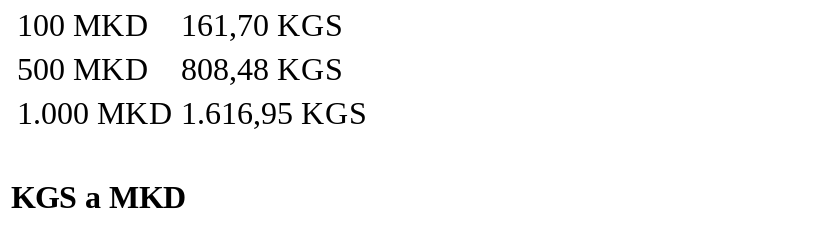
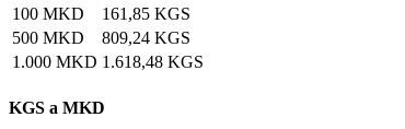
- 100 MKD 161,70 KGS
+ 100 MKD 161,85 KGS

- 500 MKD 808,48 KGS
+ 500 MKD 809,24 KGS

- 1.000 MKD 1.616,95 KGS
+ 1.000 MKD 1.618,48 KGS
